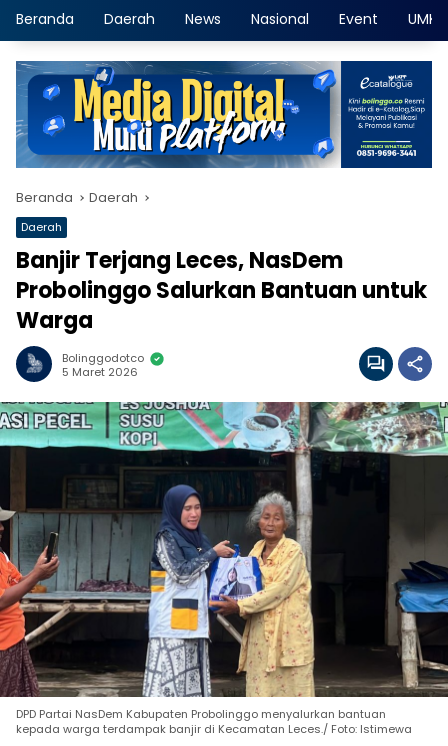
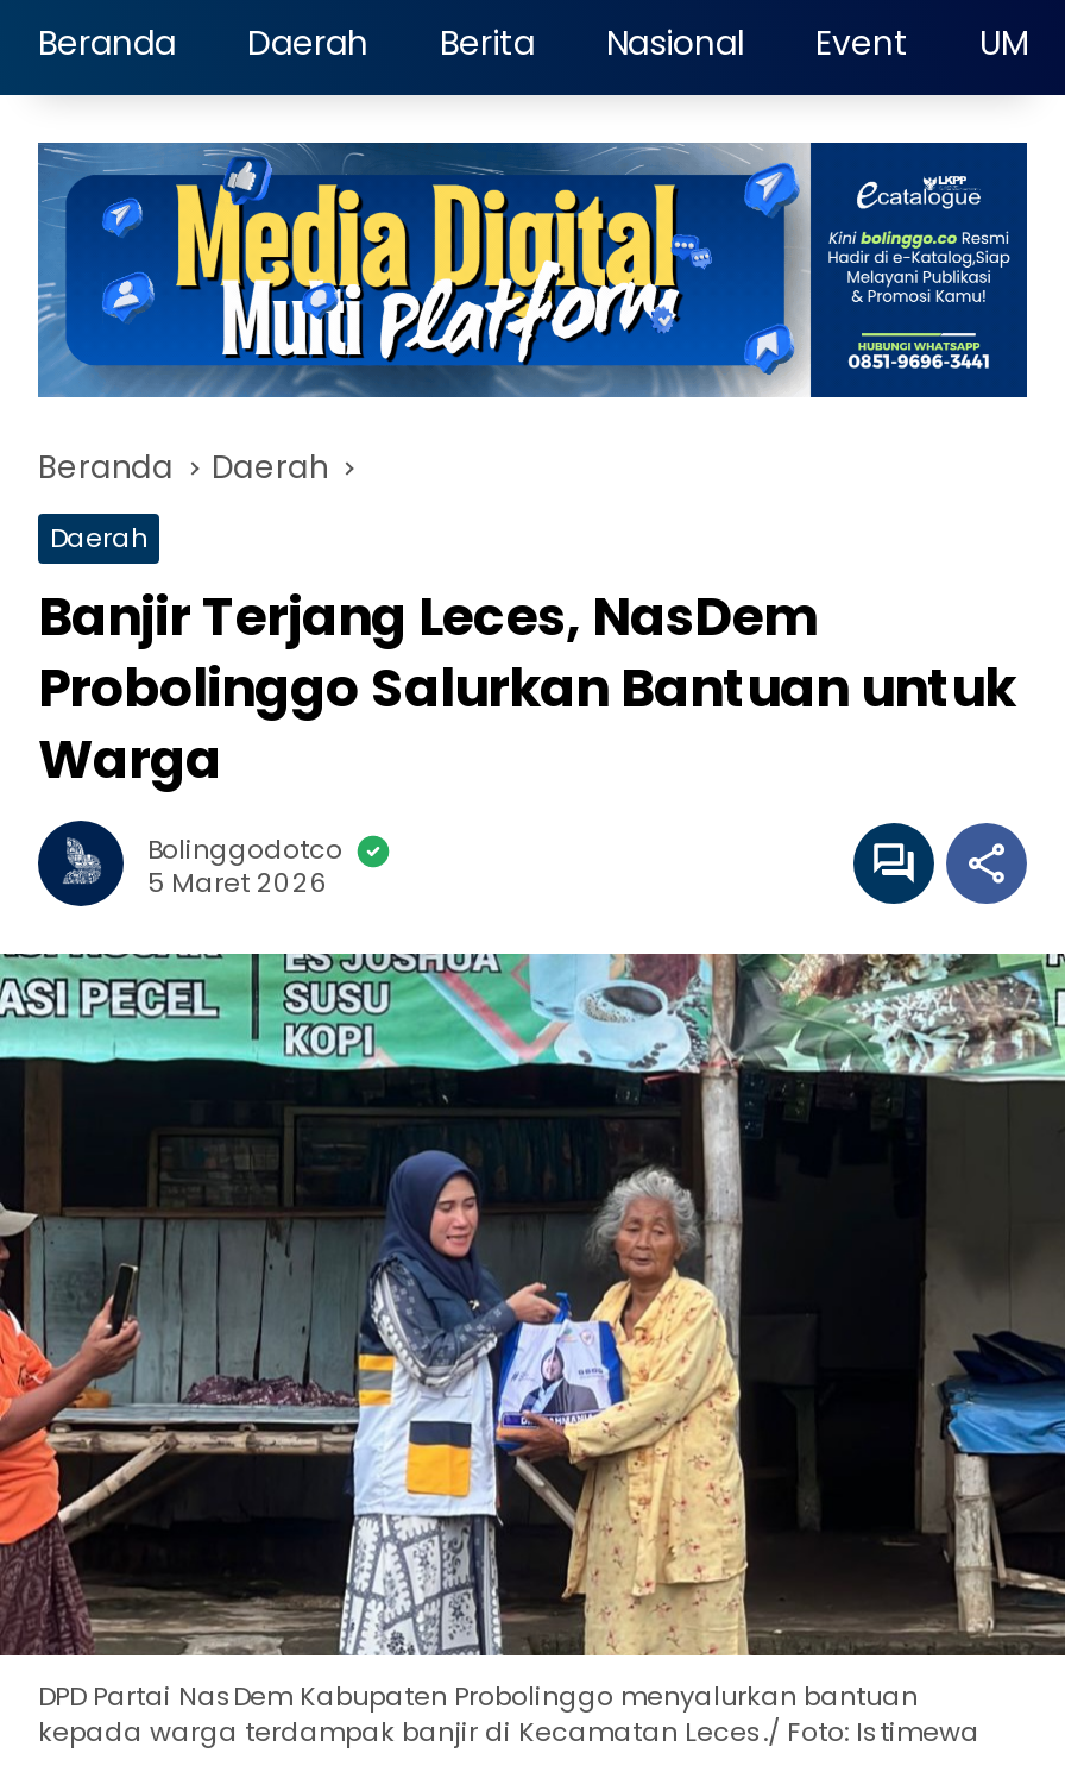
- News
+ Berita
